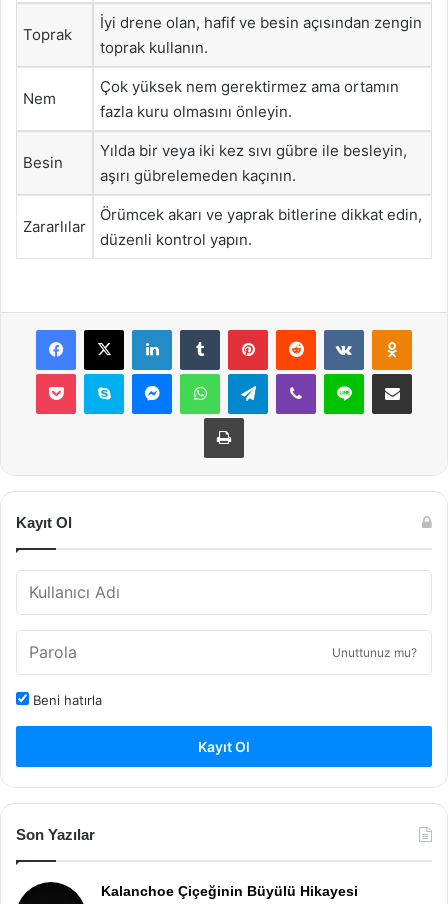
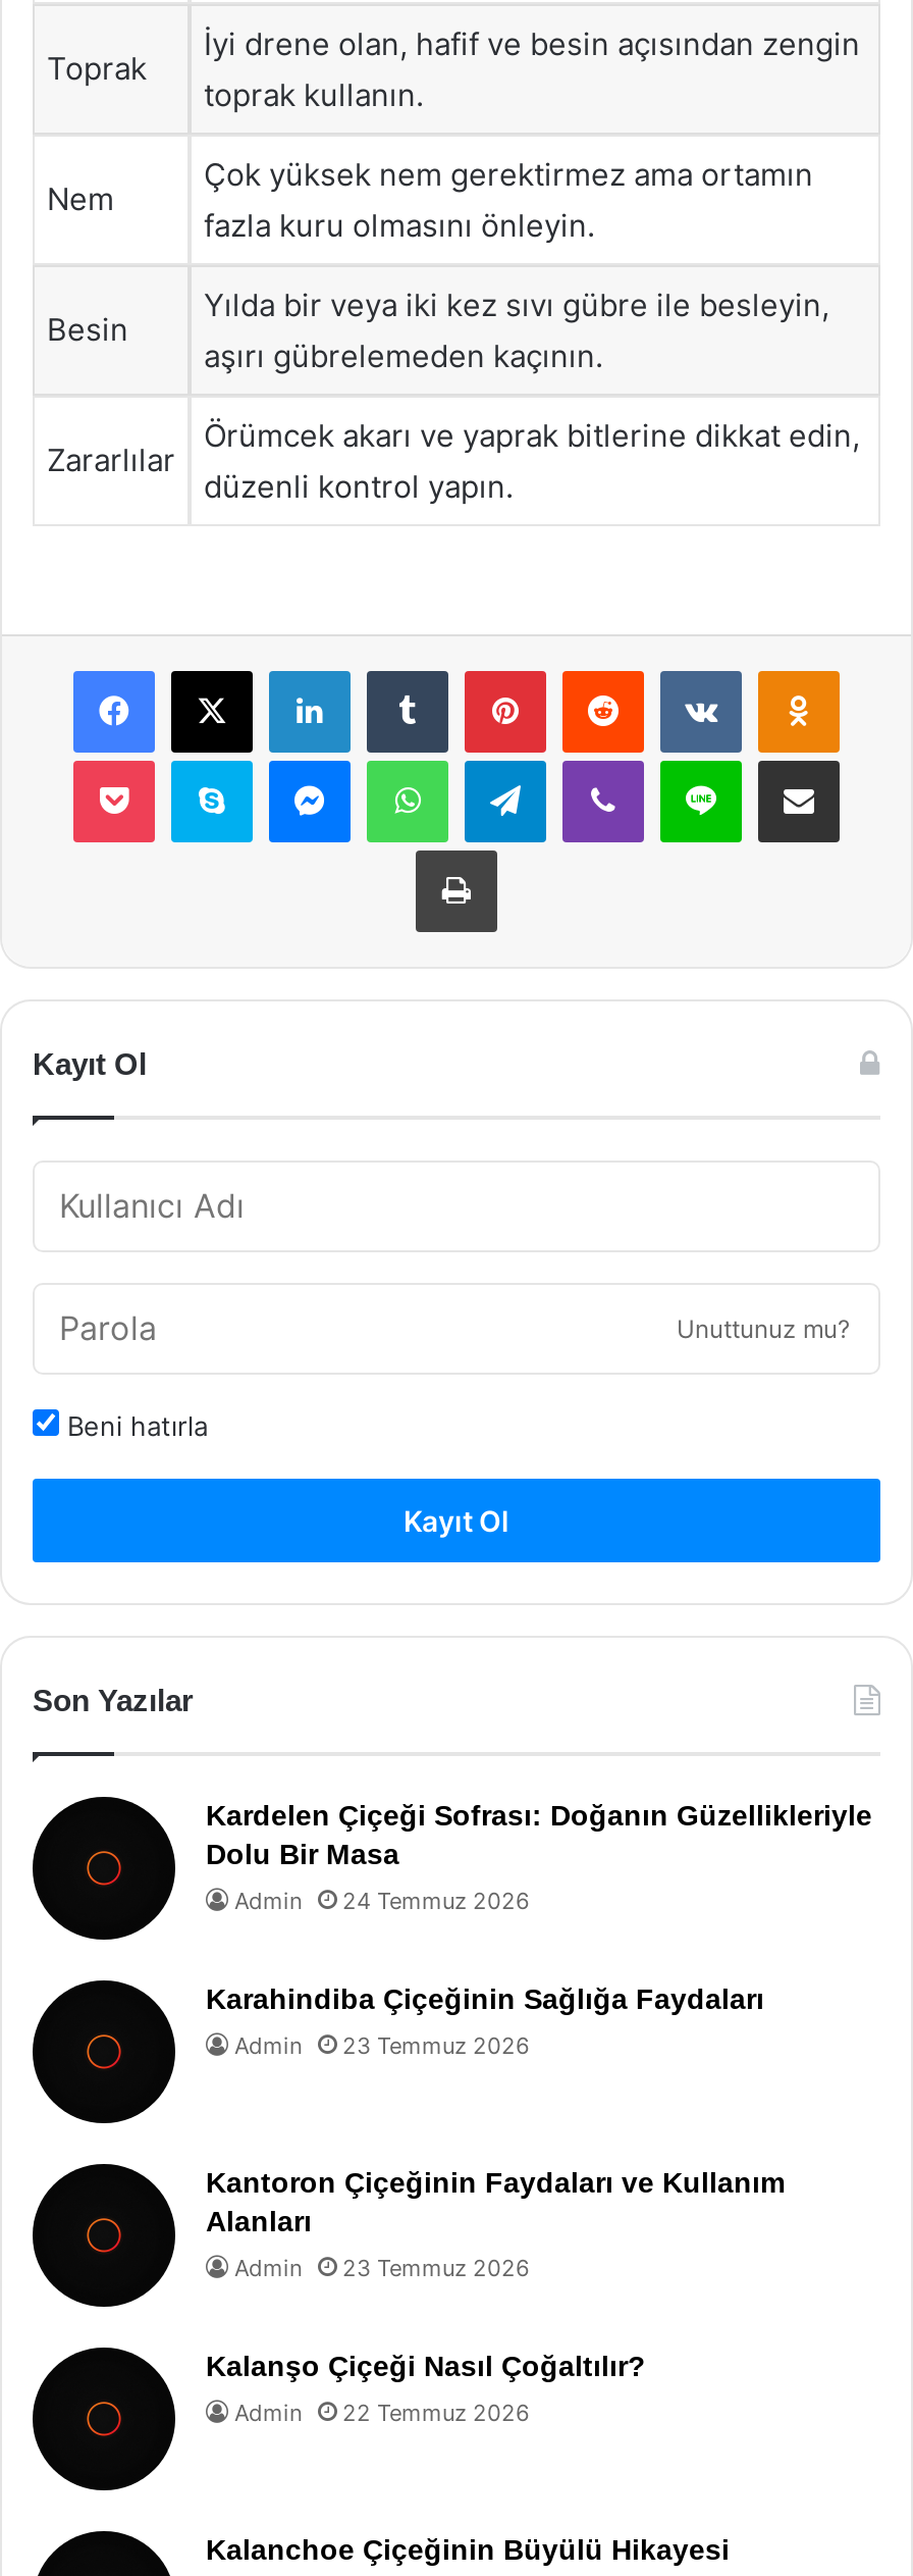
+ [image]
+ Kardelen Çiçeği Sofrası: Doğanın Güzellikleriyle
+ Dolu Bir Masa
+ Admin
+ 24 Temmuz 2026
+ Karahindiba Çiçeğinin Sağlığa Faydaları
+ Admin
+ 23 Temmuz 2026

+ [image]
+ Kantoron Çiçeğinin Faydaları ve Kullanım
+ Alanları
+ Admin
+ 23 Temmuz 2026
+ Kalanşo Çiçeği Nasıl Çoğaltılır?
+ Admin
+ 22 Temmuz 2026

+ [image]

+ [image]
